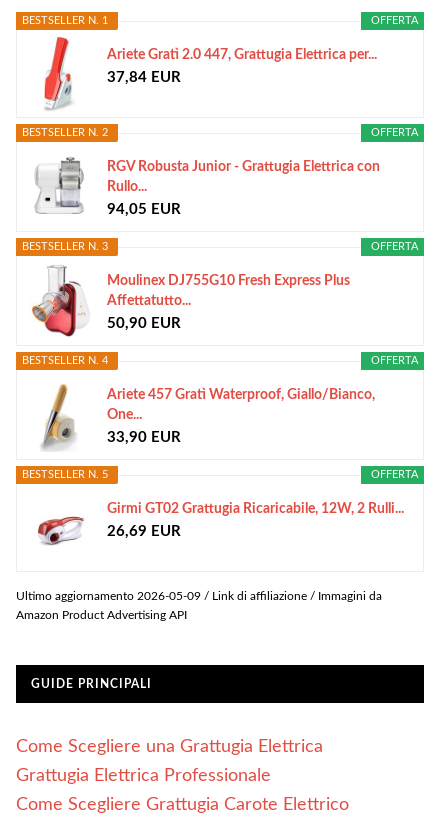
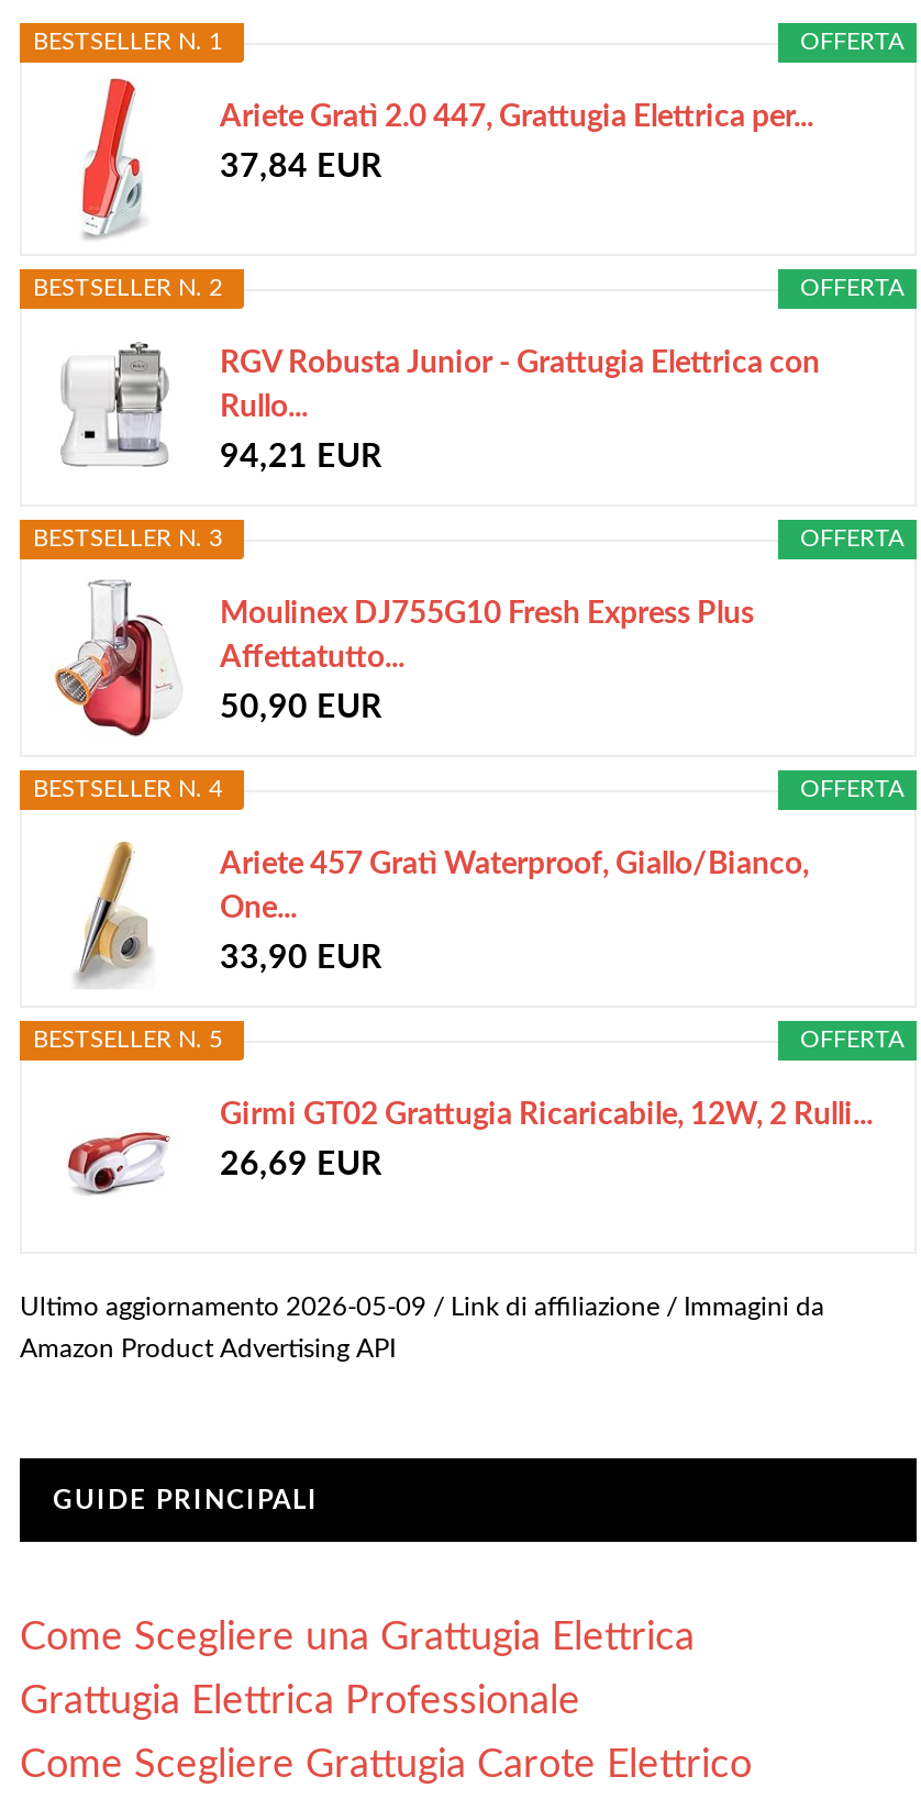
- 94,05 EUR
+ 94,21 EUR
